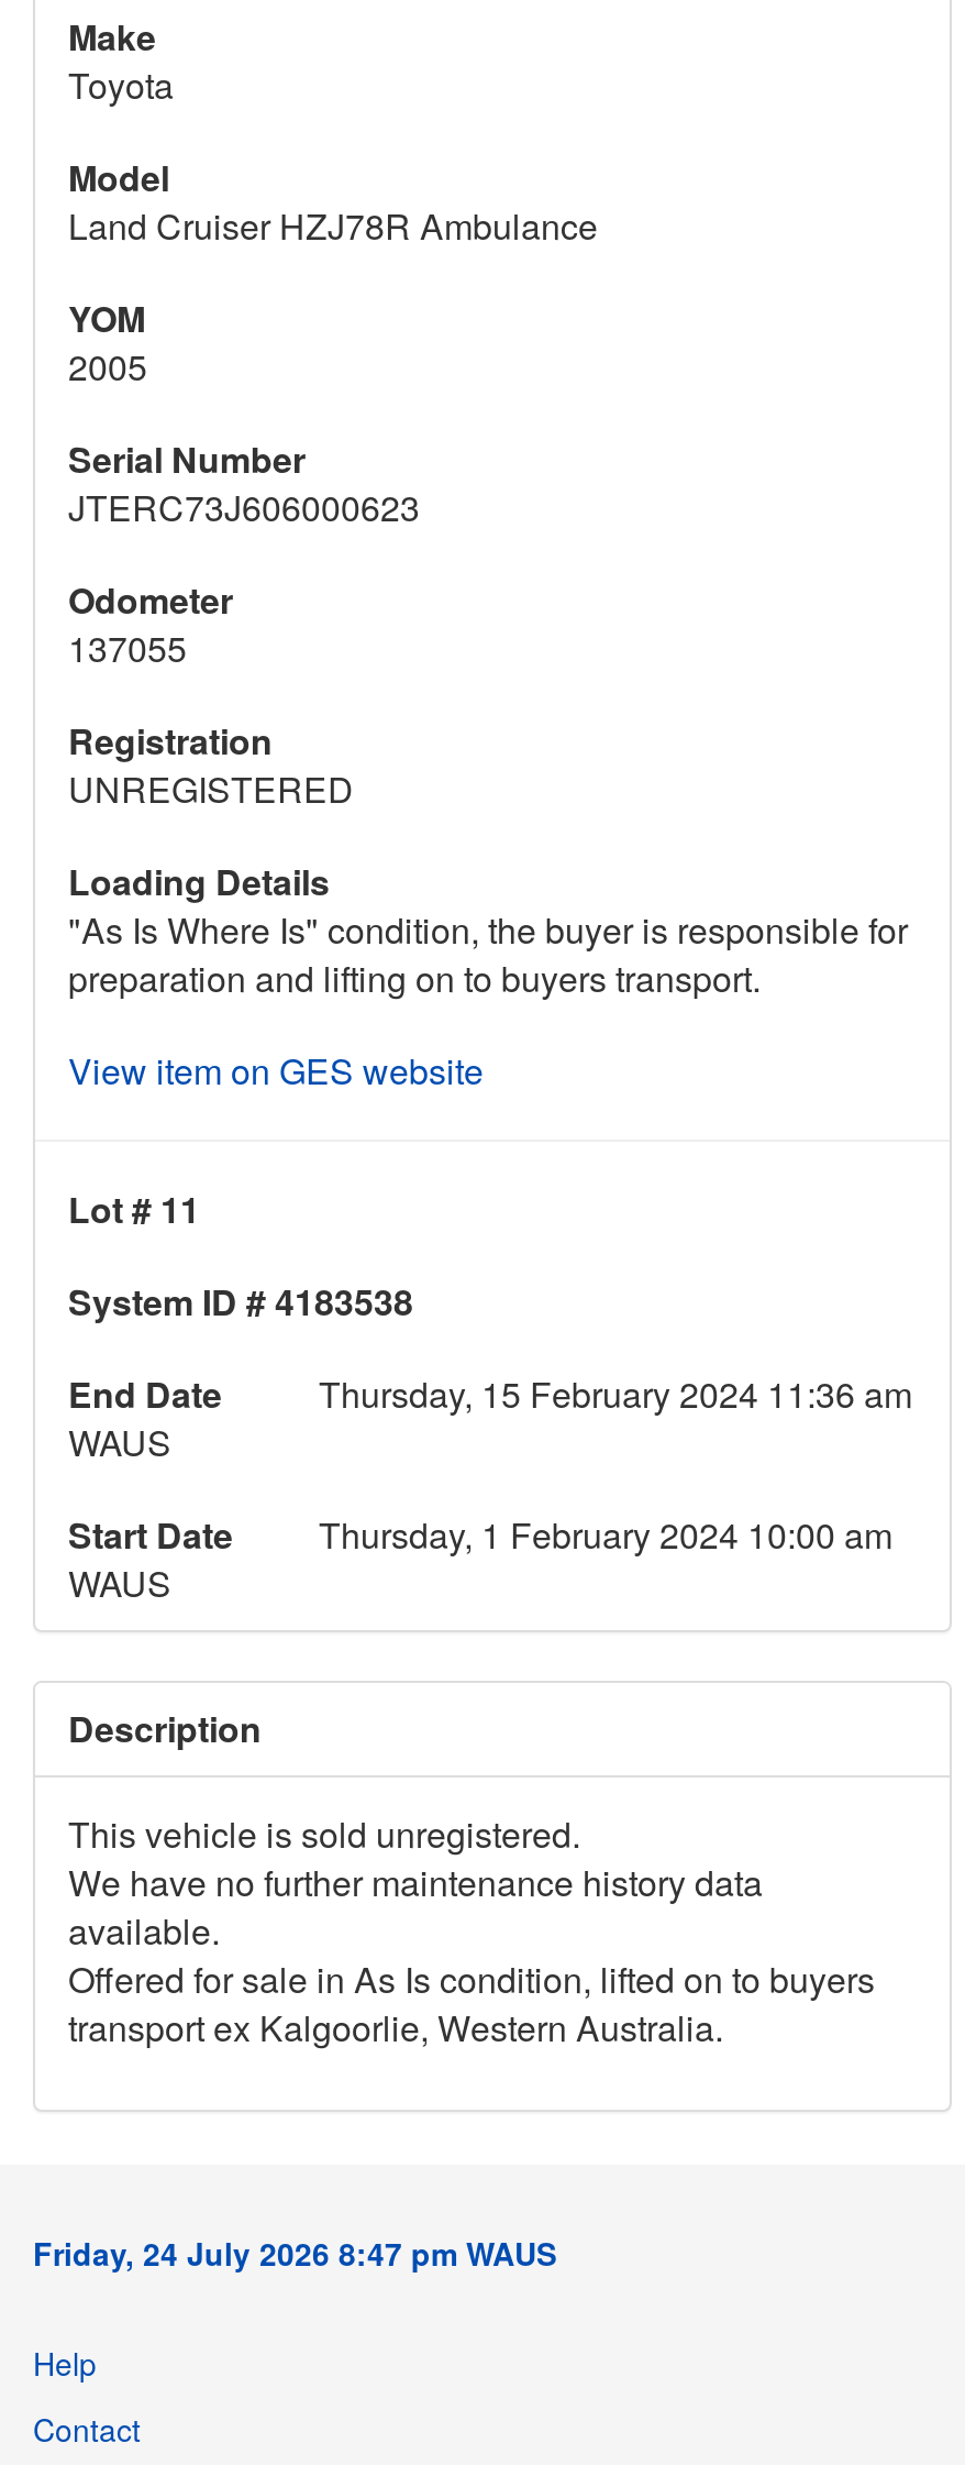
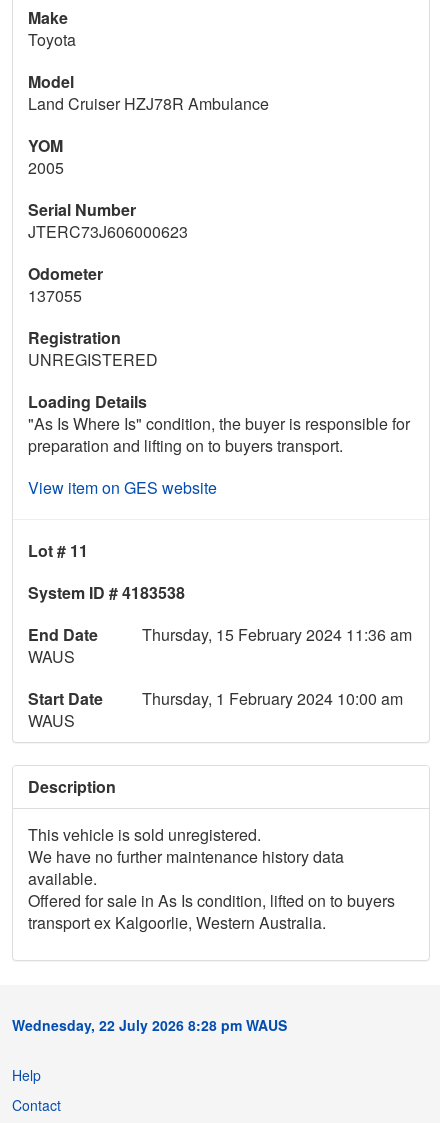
- Friday, 24 July 2026 8:47 pm WAUS
+ Wednesday, 22 July 2026 8:28 pm WAUS
